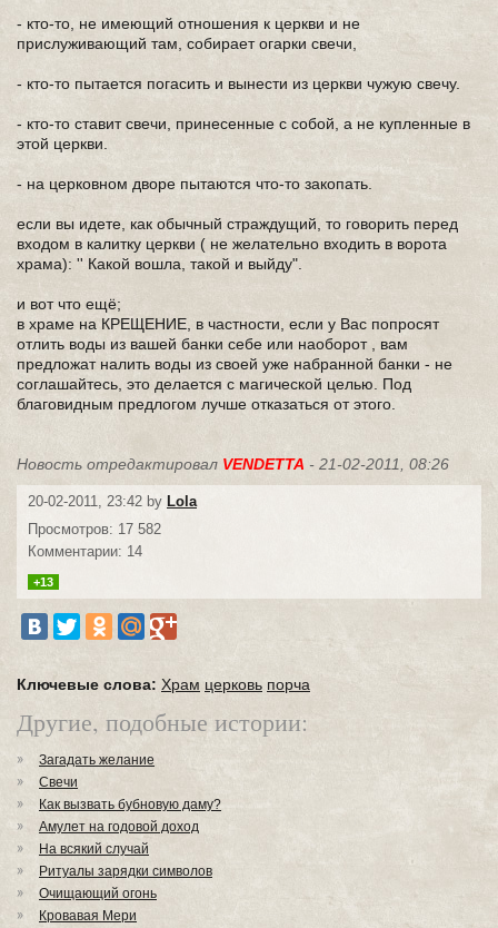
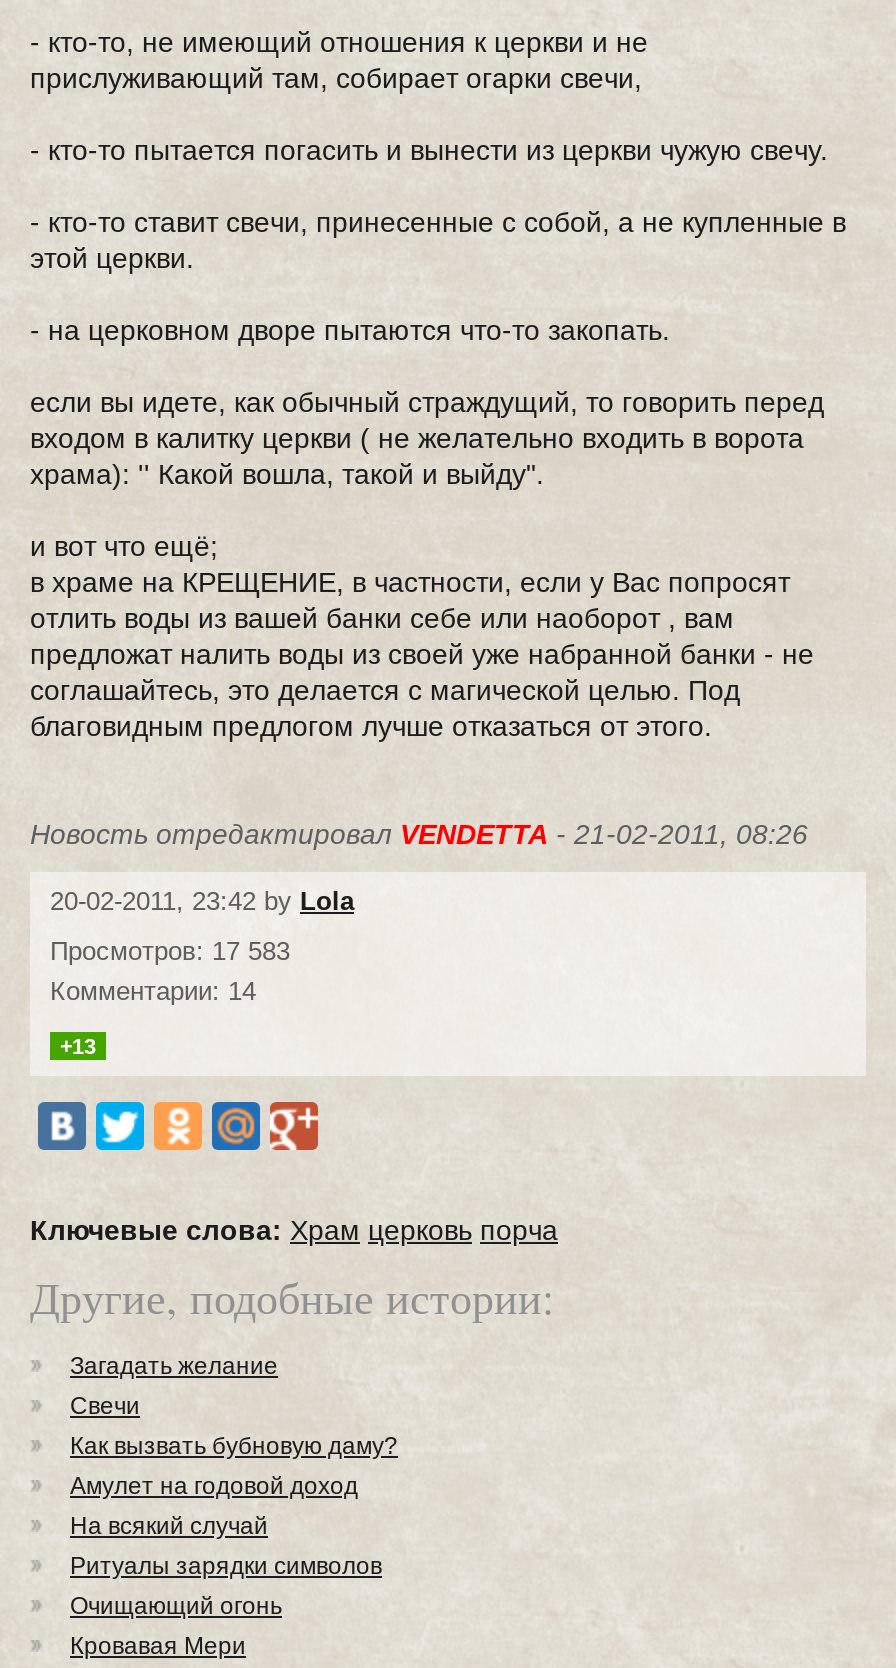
- Просмотров: 17 582
+ Просмотров: 17 583
